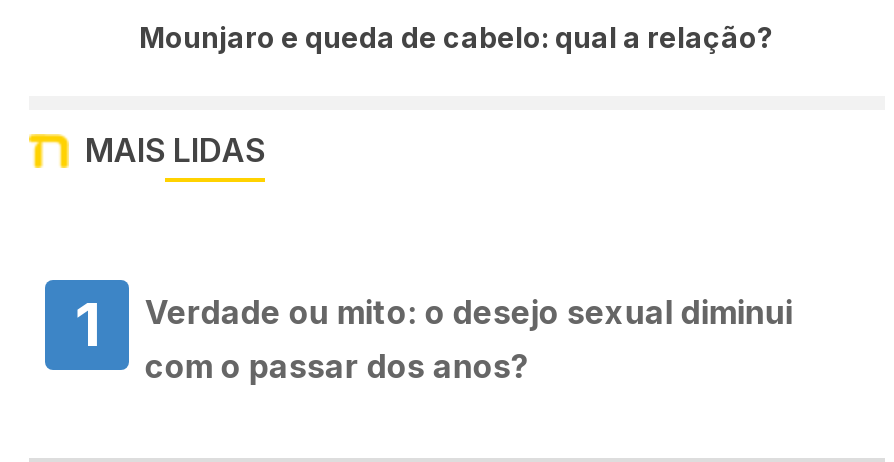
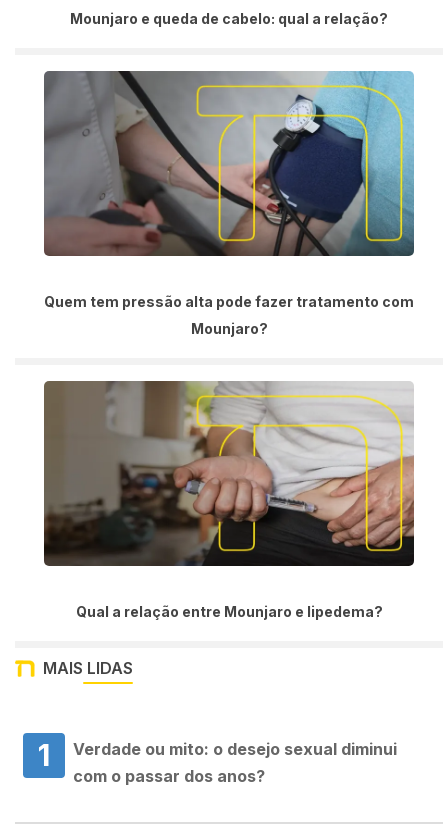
+ [image]
+ Quem tem pressão alta pode fazer tratamento com
+ Mounjaro?

+ [image]
+ Qual a relação entre Mounjaro e lipedema?
